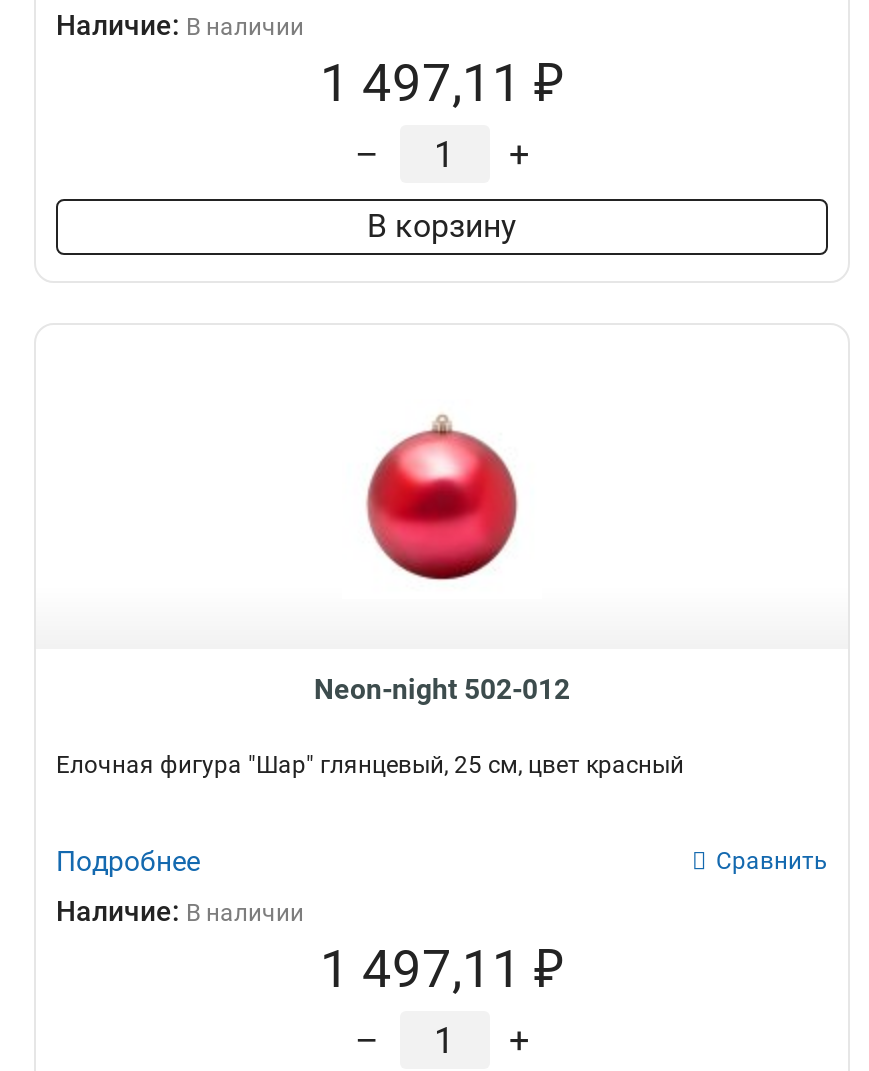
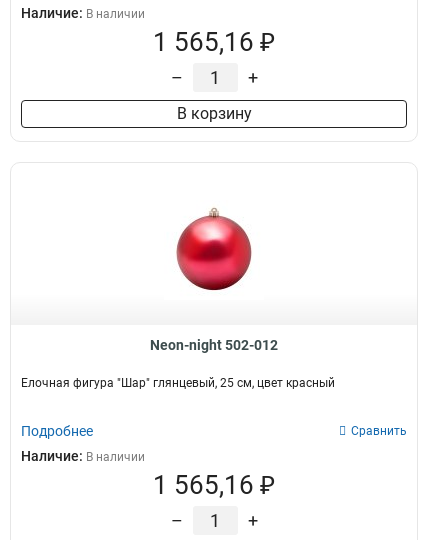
- 1 497,11 ₽
+ 1 565,16 ₽

- 1 497,11 ₽
+ 1 565,16 ₽
